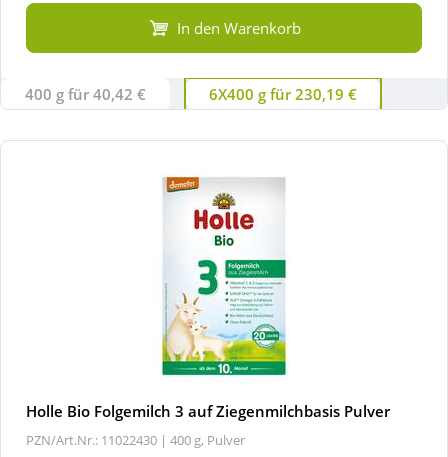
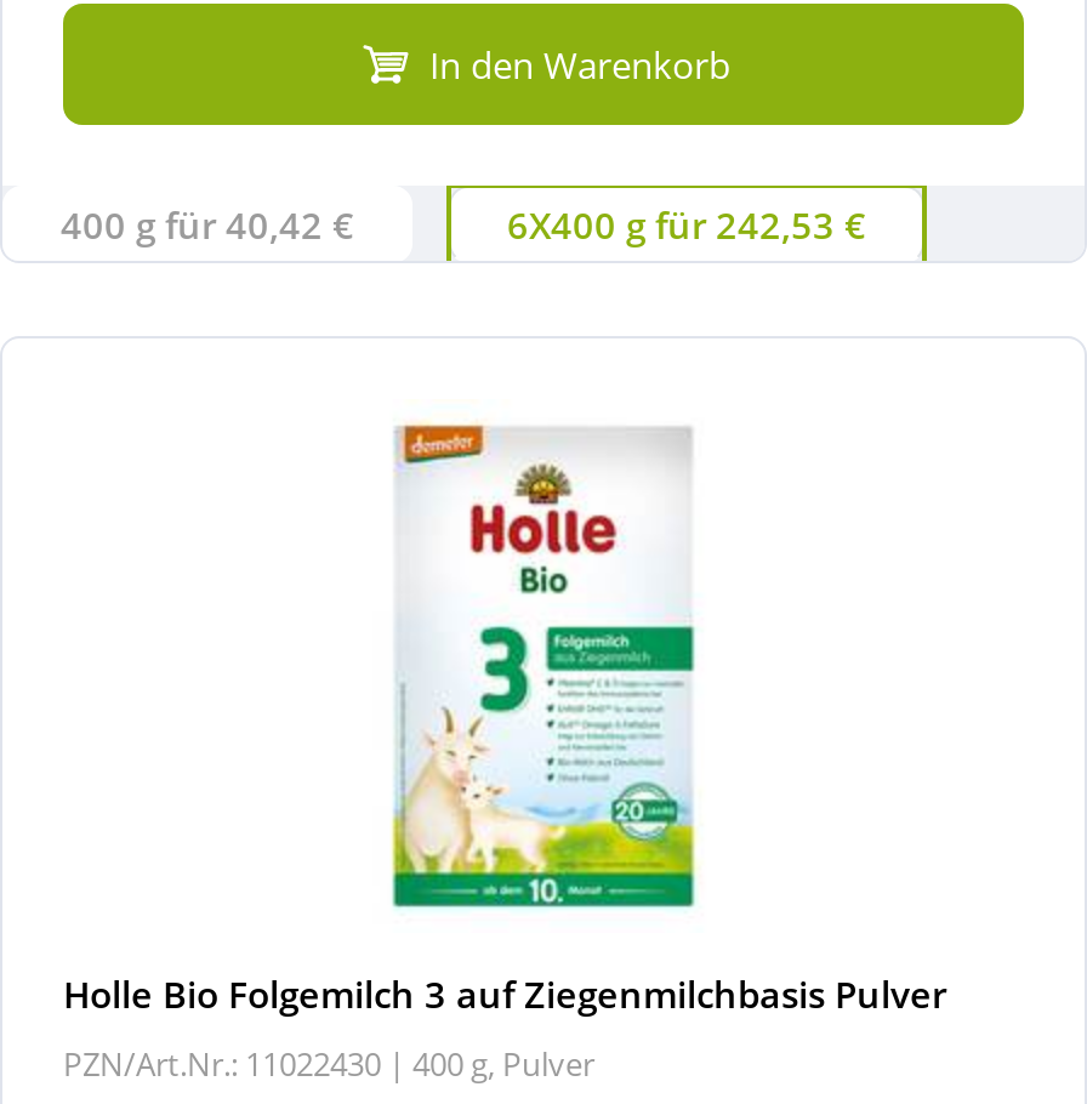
- 6X400 g für 230,19 €
+ 6X400 g für 242,53 €
